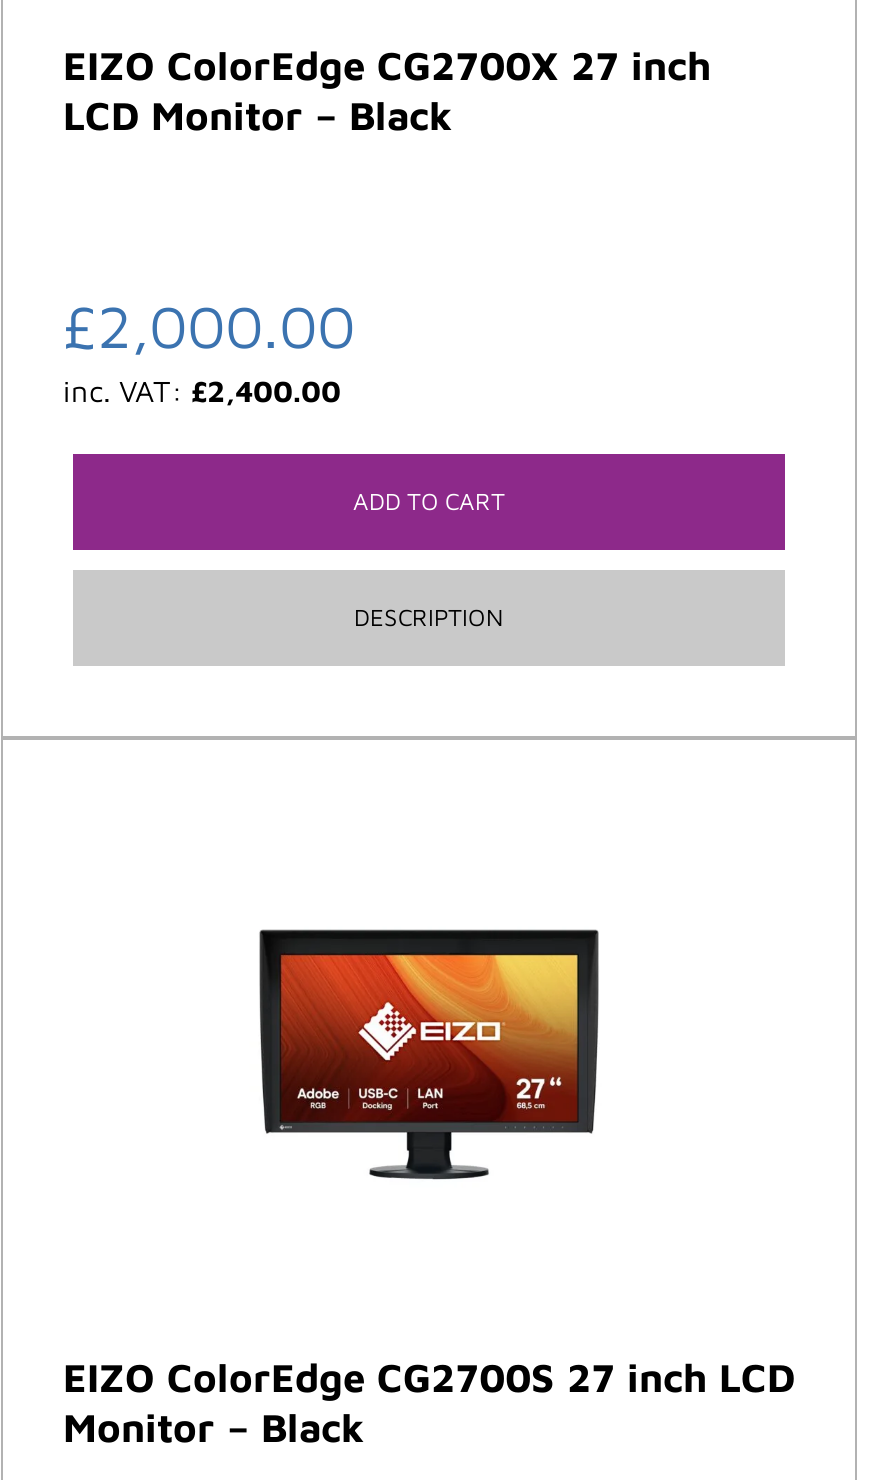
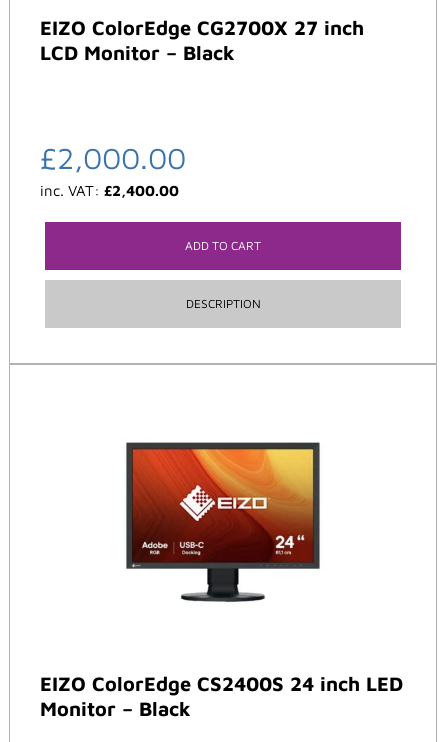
- [image]
+ [image]

- EIZO ColorEdge CG2700S 27 inch LCD
+ EIZO ColorEdge CS2400S 24 inch LED
